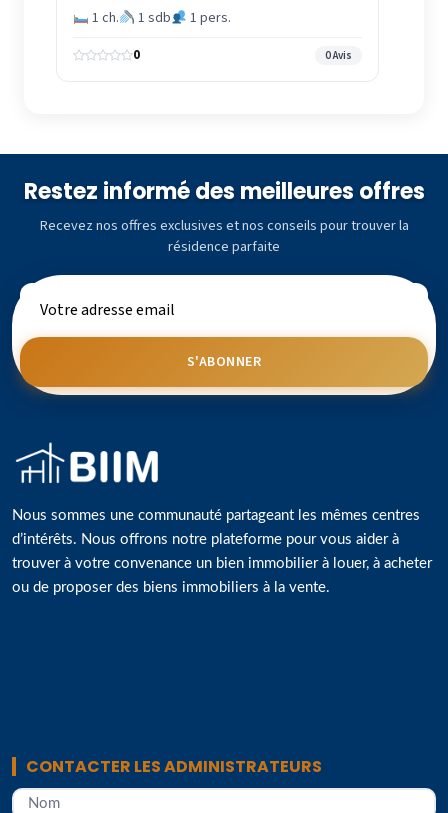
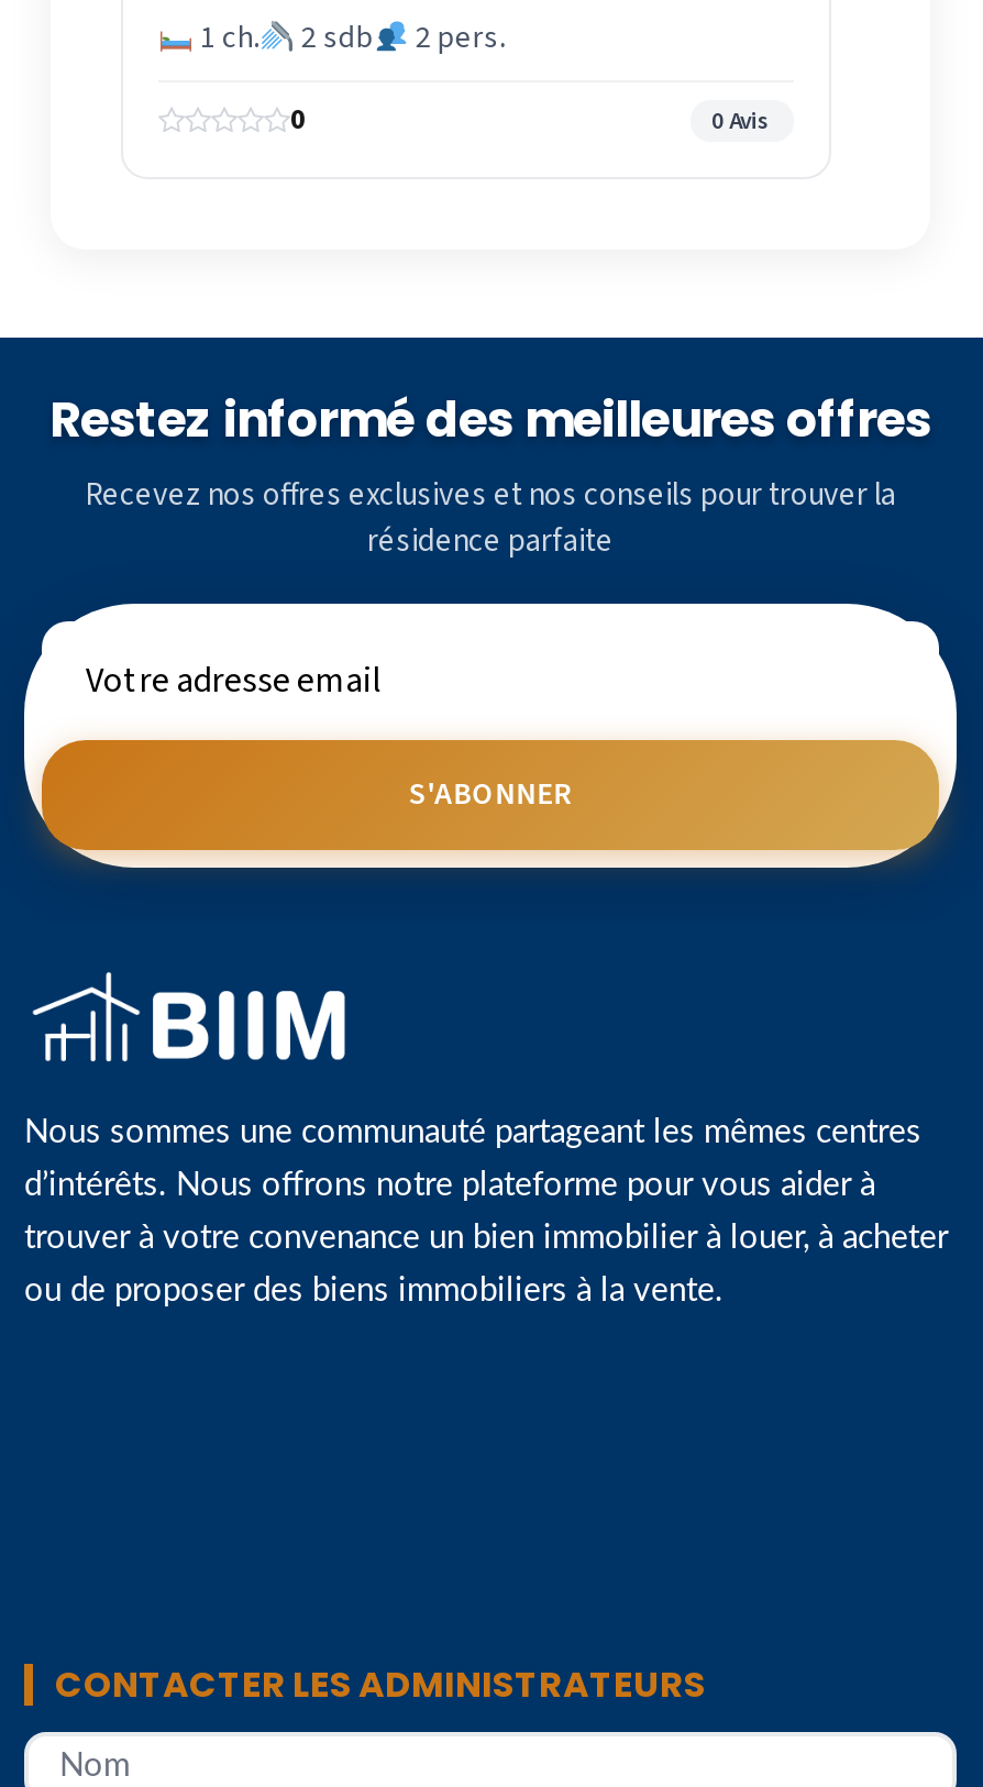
- 1 sdb
+ 2 sdb

- 1 pers.
+ 2 pers.
